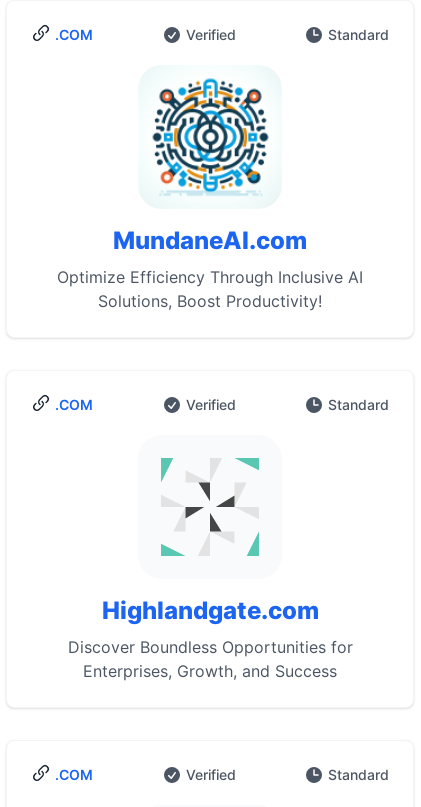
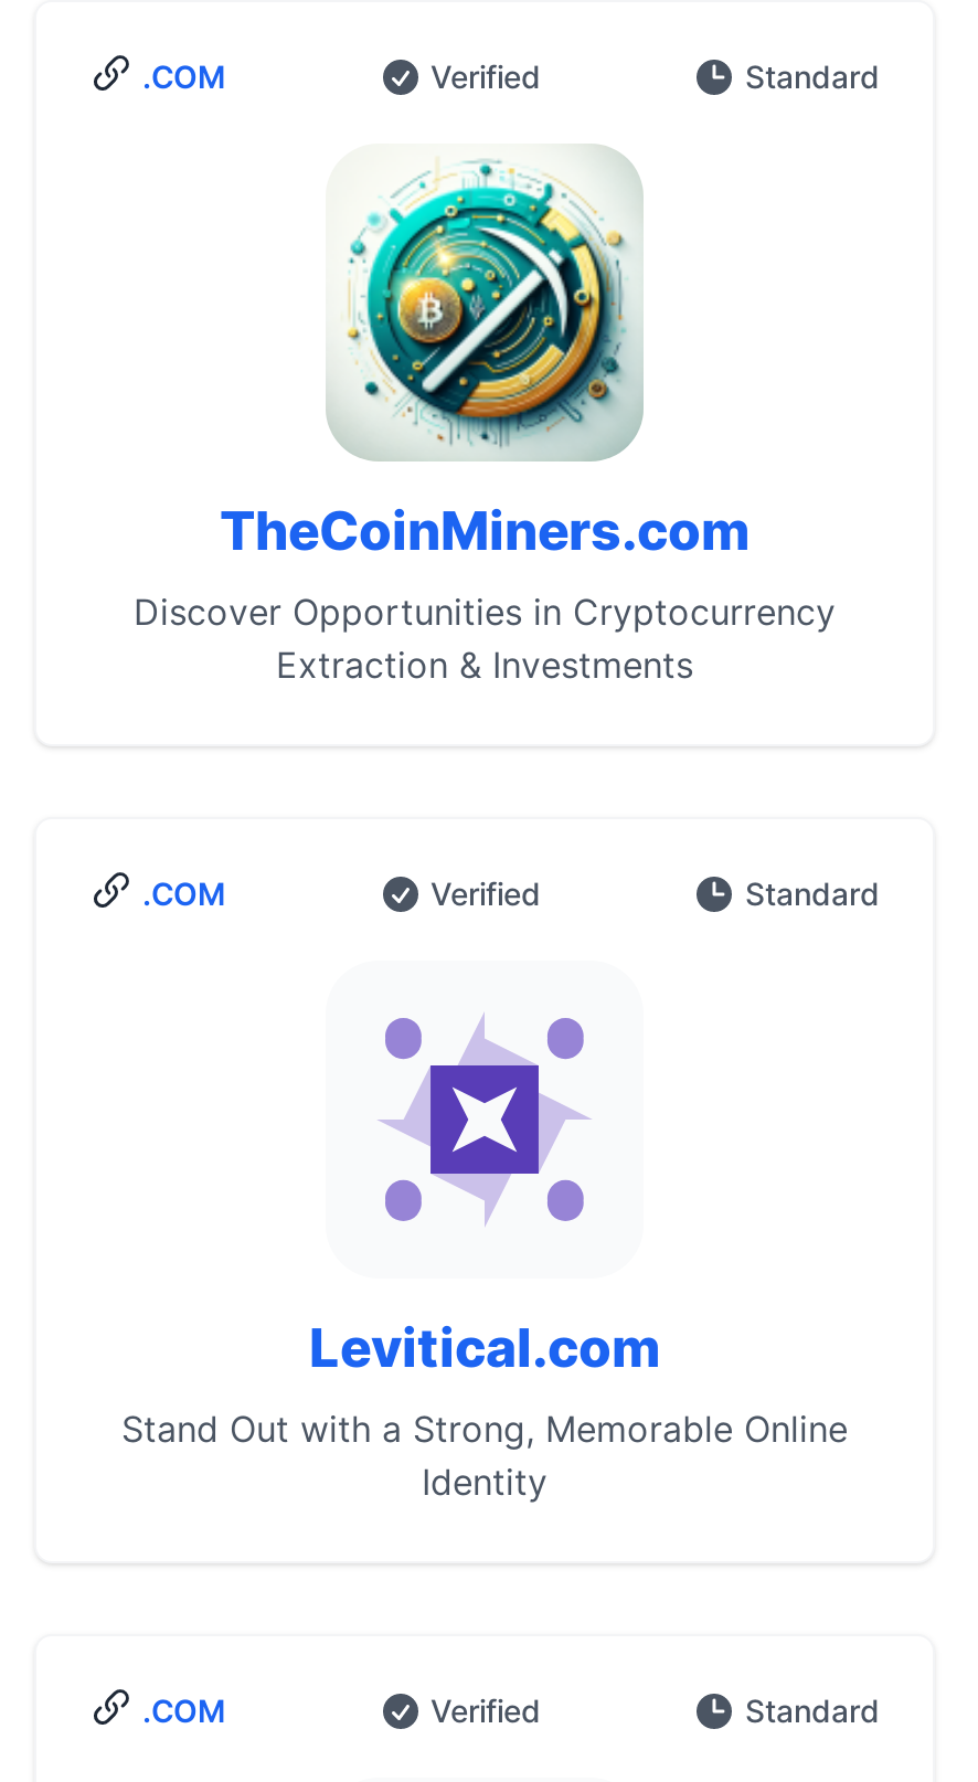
- [image]
- MundaneAI.com
- Optimize Efficiency Through Inclusive AI
- Solutions, Boost Productivity!
+ [image]
+ TheCoinMiners.com
+ Discover Opportunities in Cryptocurrency
+ Extraction & Investments

- [image]
- Highlandgate.com
- Discover Boundless Opportunities for
- Enterprises, Growth, and Success
+ [image]
+ Levitical.com
+ Stand Out with a Strong, Memorable Online
+ Identity
